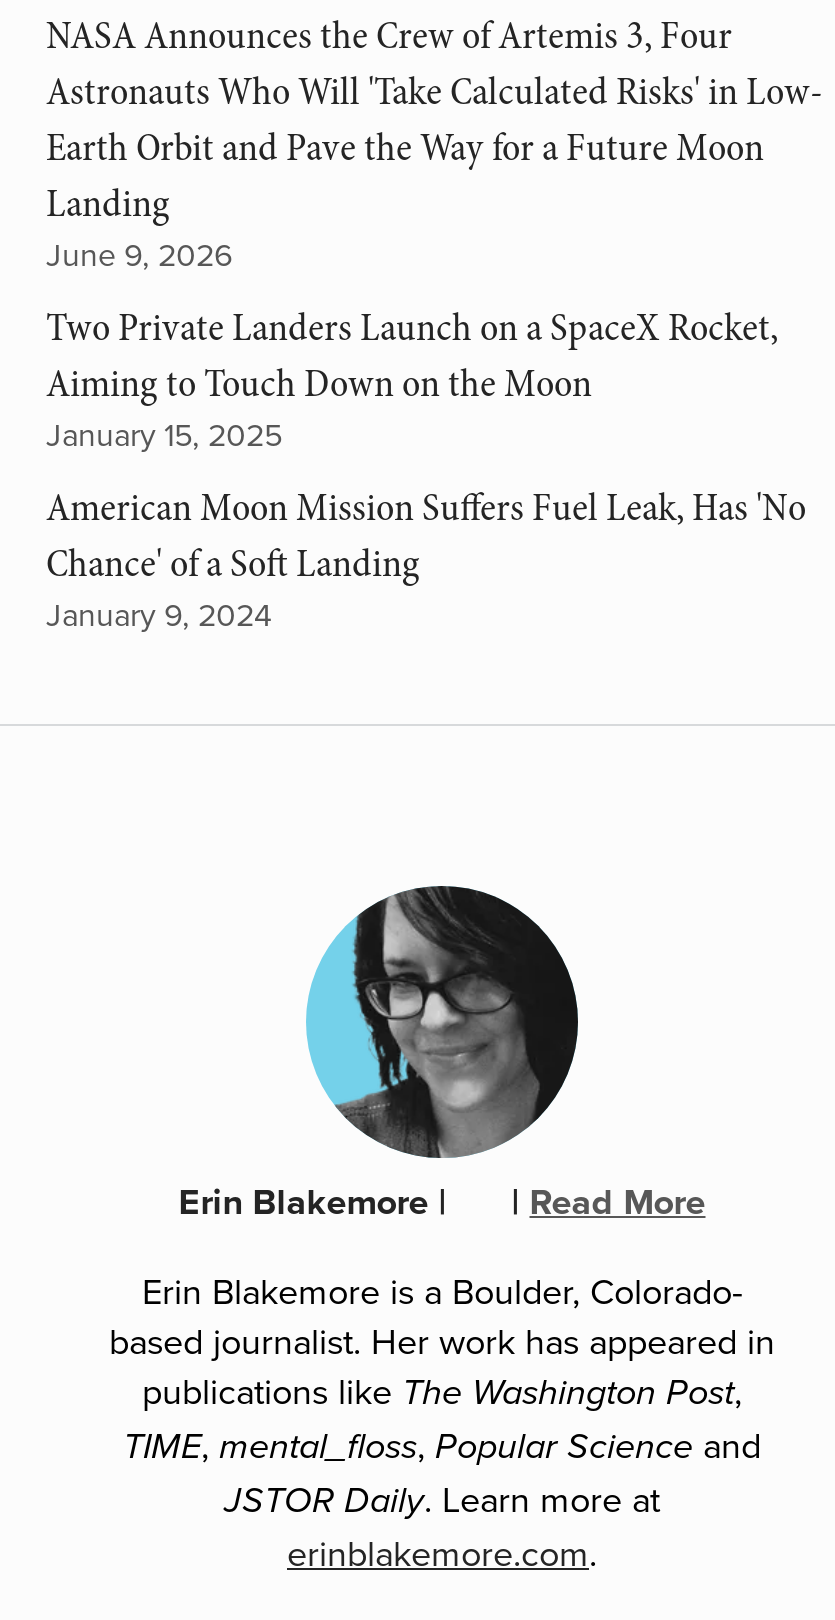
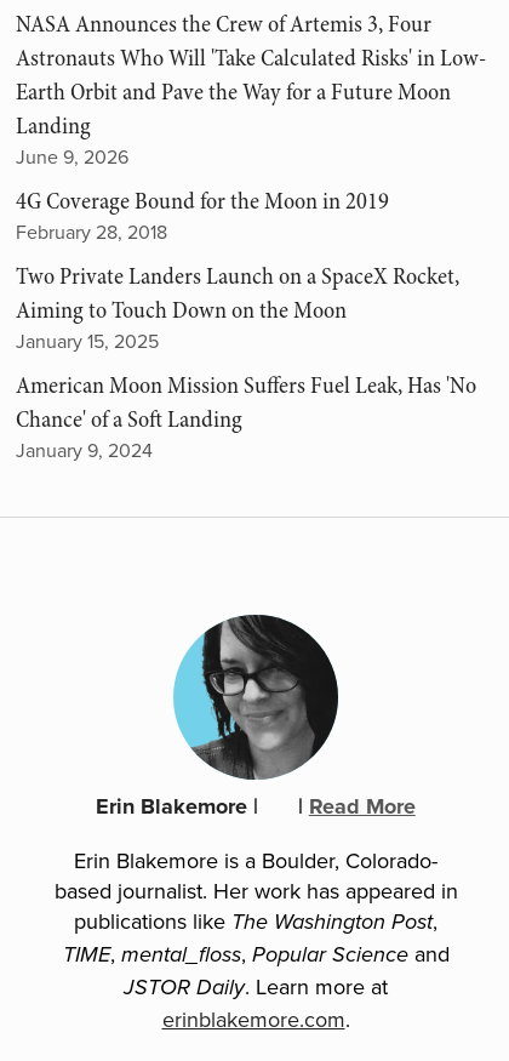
+ 4G Coverage Bound for the Moon in 2019
+ February 28, 2018
